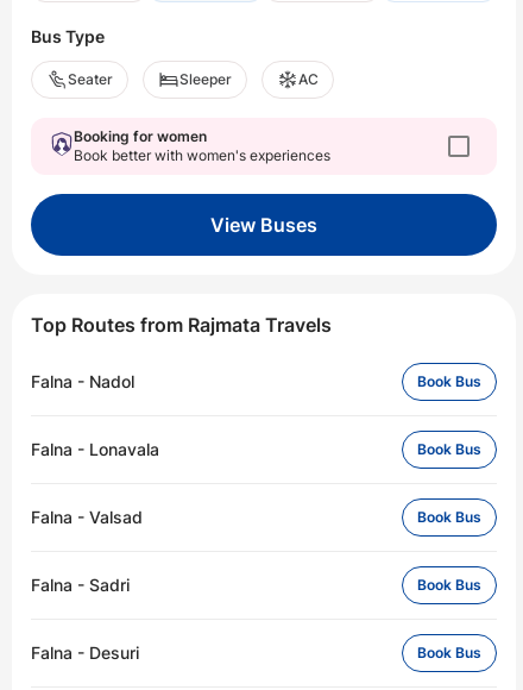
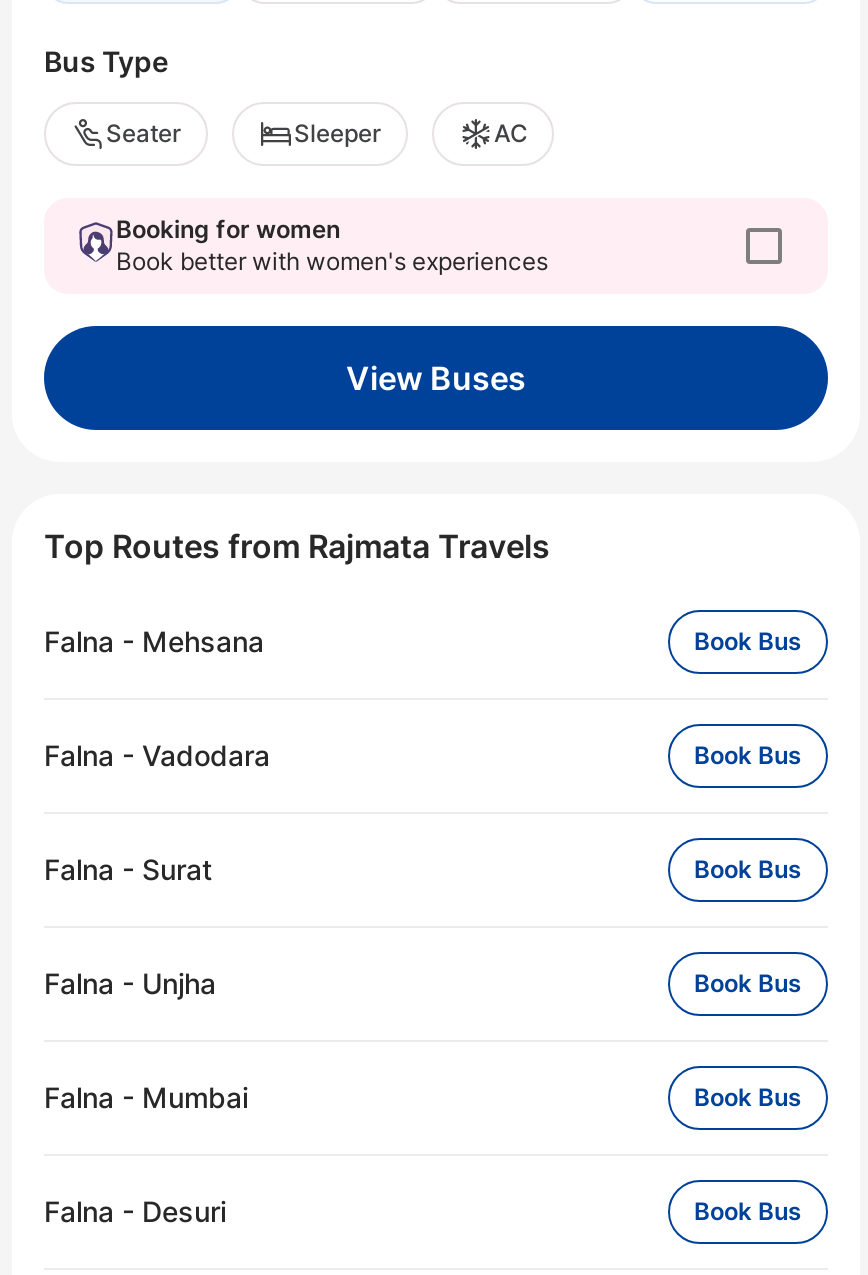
- Falna - Nadol
+ Falna - Mehsana

- Falna - Lonavala
+ Falna - Vadodara

- Falna - Valsad
+ Falna - Surat

- Falna - Sadri
+ Falna - Unjha
+ Book Bus
+ Falna - Mumbai
